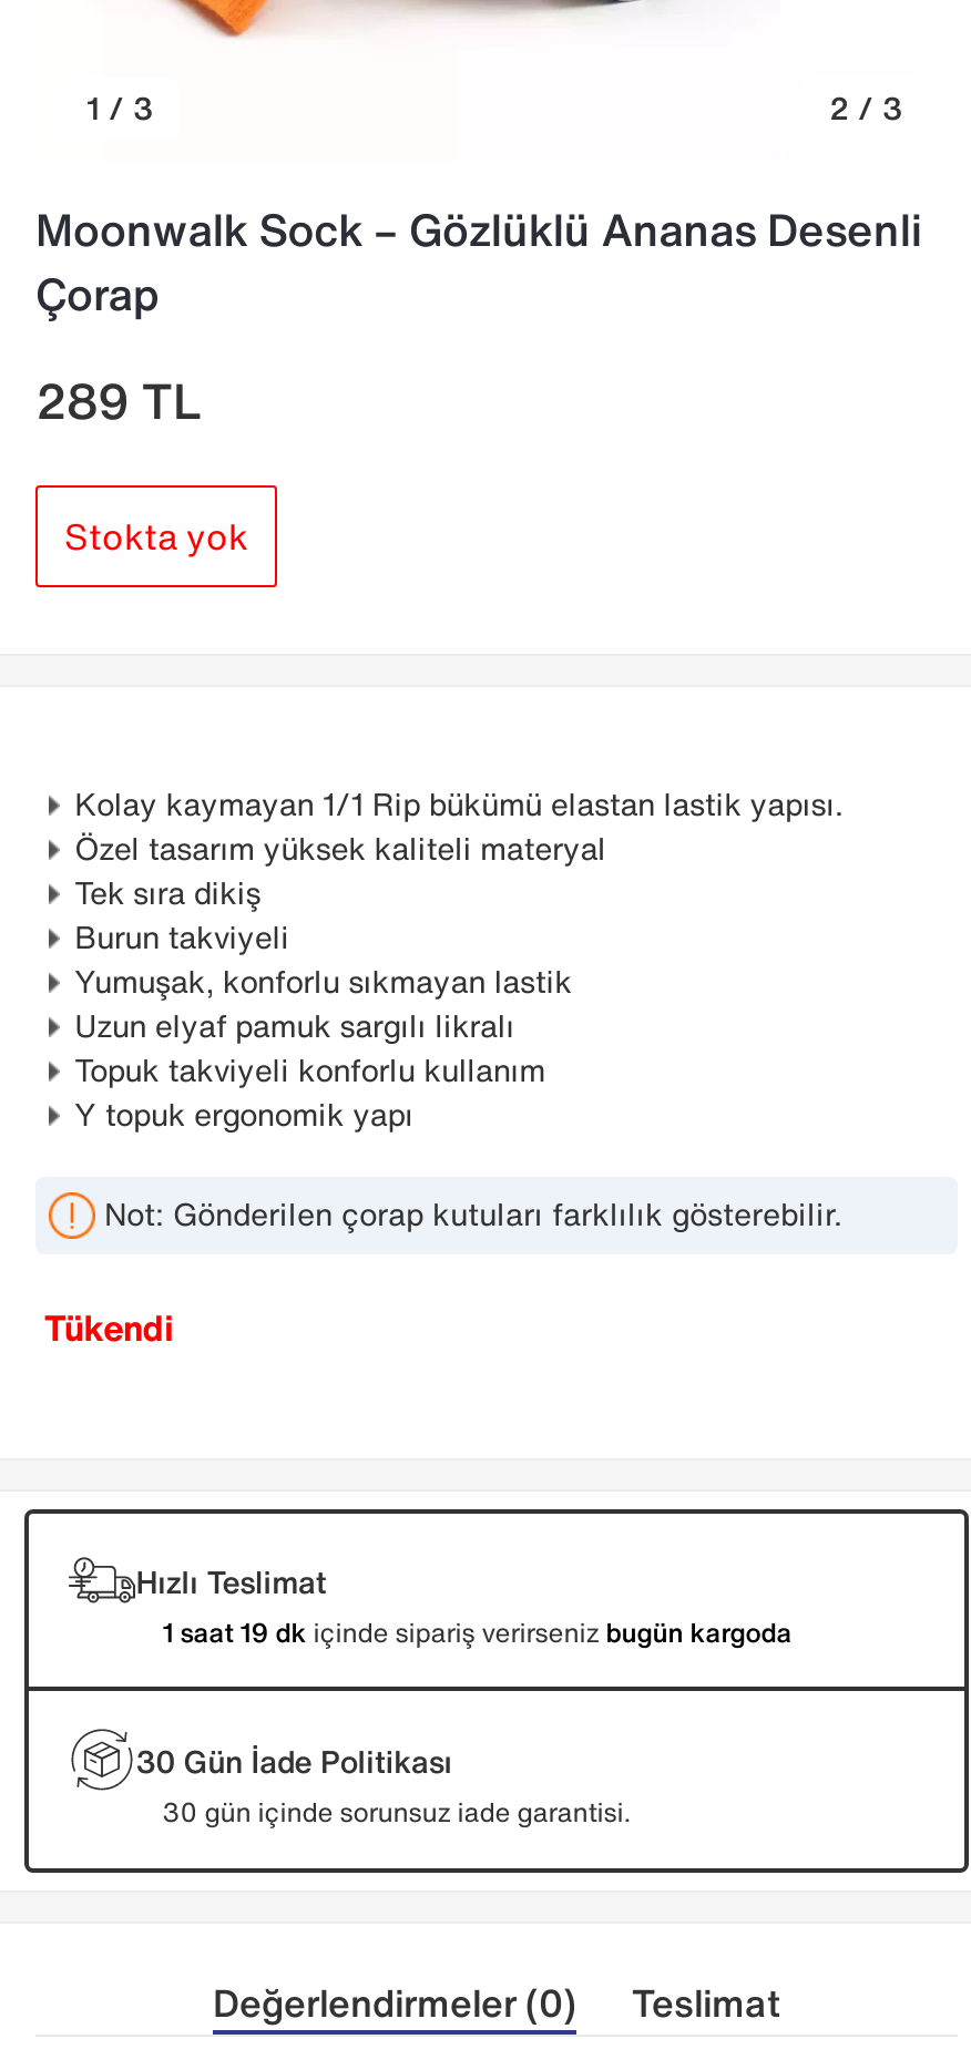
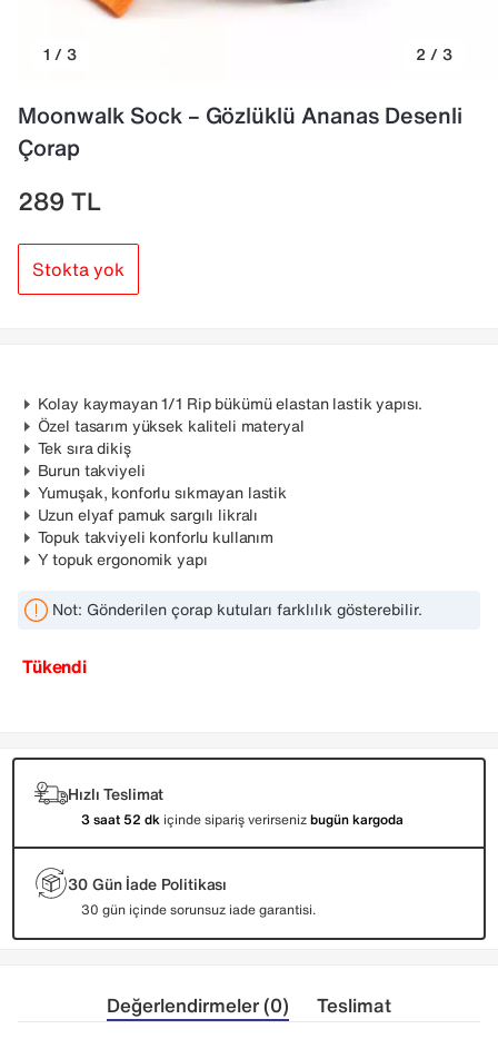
- 1 saat 19 dk içinde sipariş verirseniz bugün kargoda
+ 3 saat 52 dk içinde sipariş verirseniz bugün kargoda
